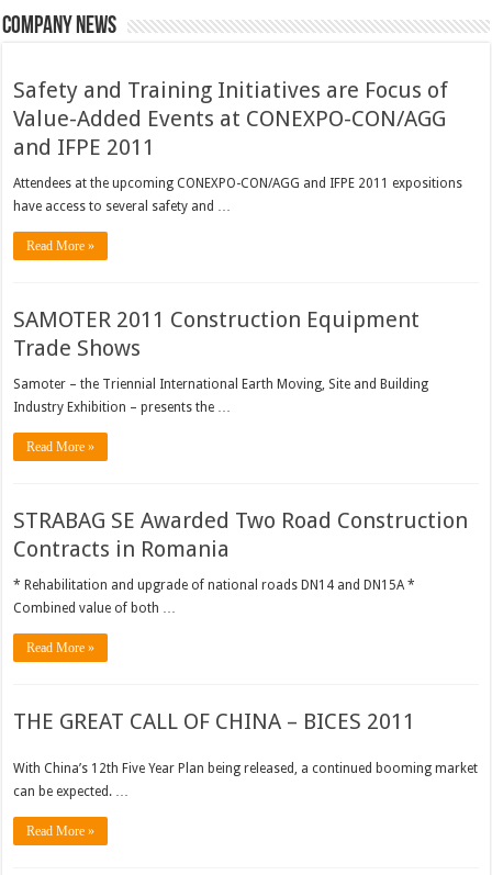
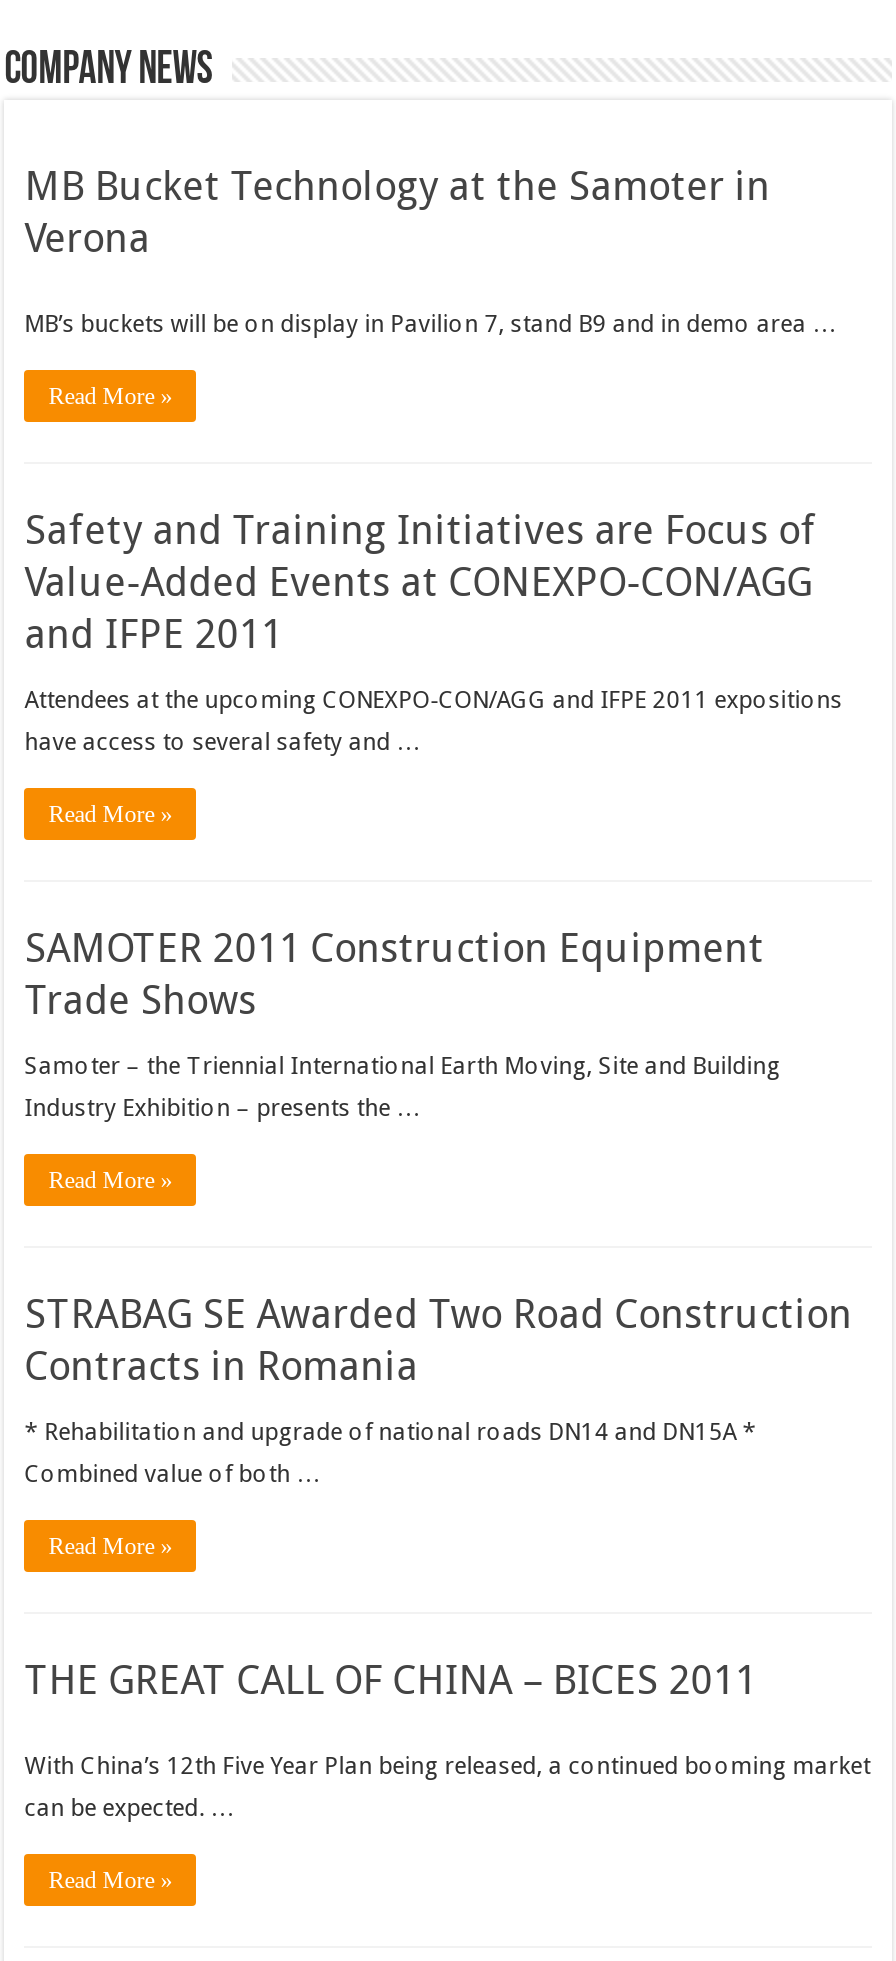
+ MB Bucket Technology at the Samoter in
+ Verona
+ MB’s buckets will be on display in Pavilion 7, stand B9 and in demo area …
+ Read More »
